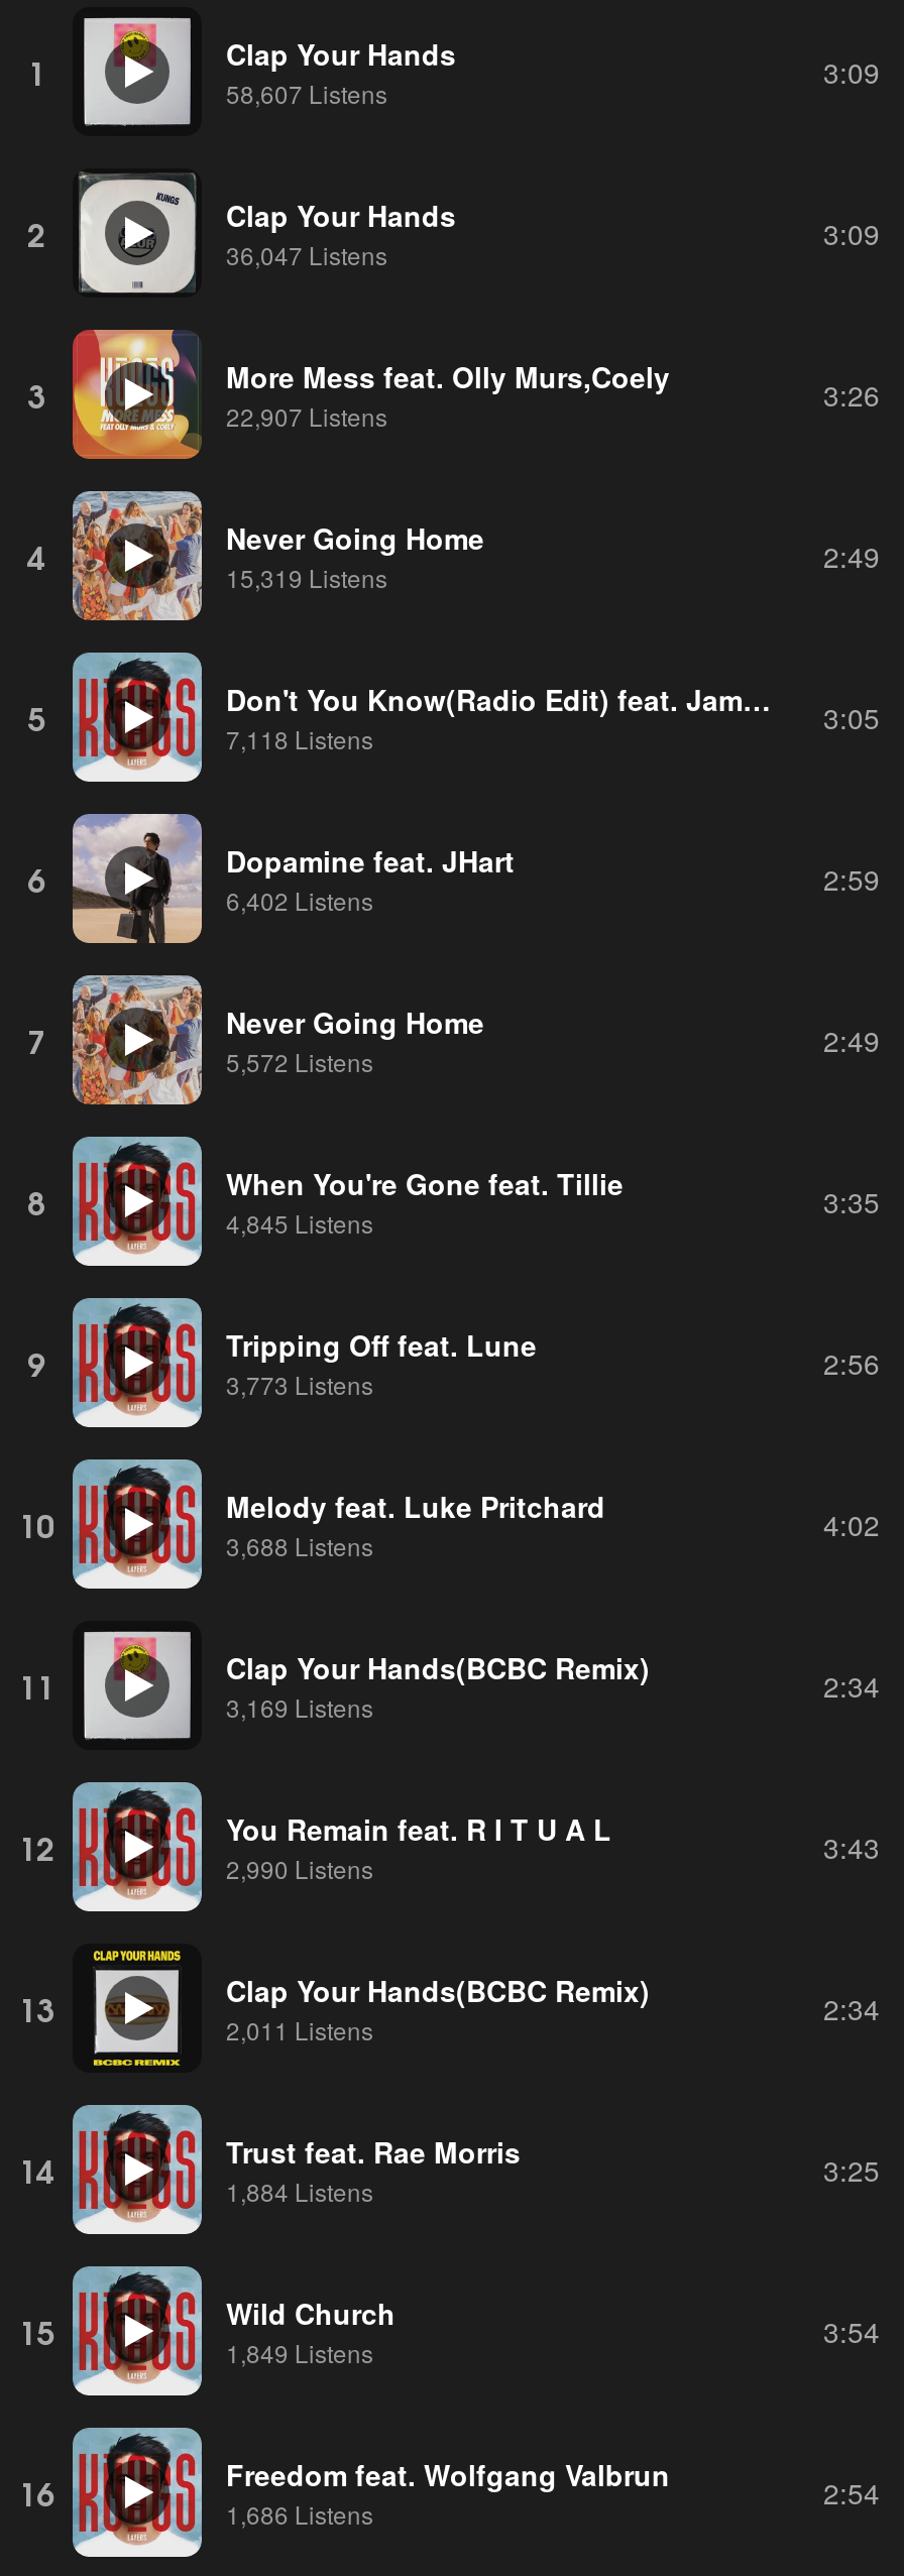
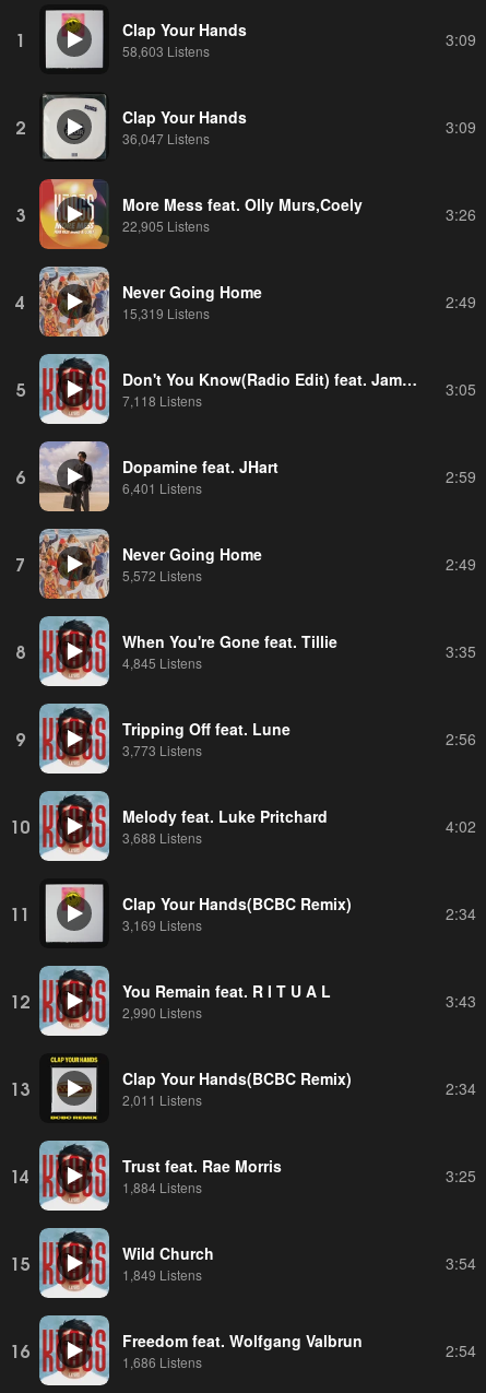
- 58,607 Listens
+ 58,603 Listens

- 22,907 Listens
+ 22,905 Listens

- 6,402 Listens
+ 6,401 Listens
